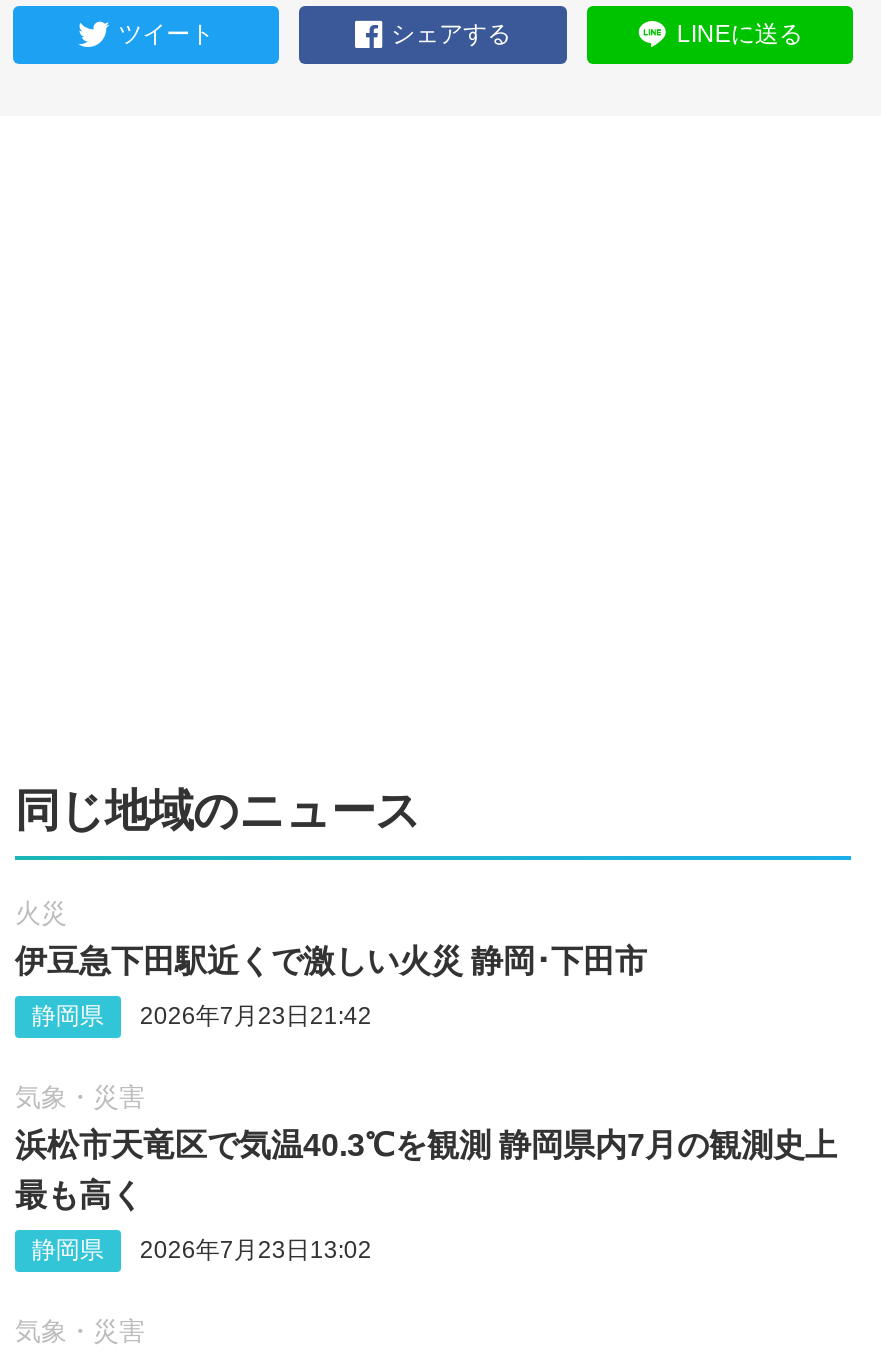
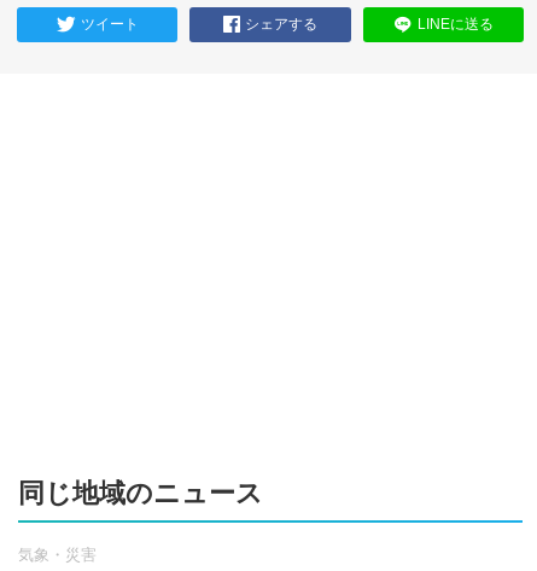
- 火災
- 伊豆急下田駅近くで激しい火災 静岡･下田市
- 静岡県
- 2026年7月23日21:42
- 気象・災害
- 浜松市天竜区で気温40.3℃を観測 静岡県内7月の観測史上
- 最も高く
- 静岡県
- 2026年7月23日13:02
